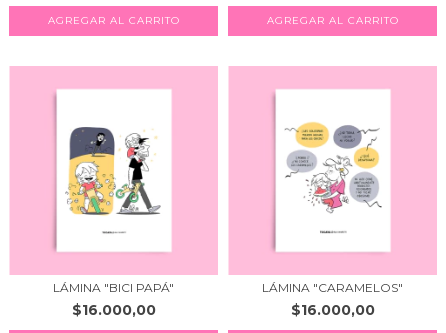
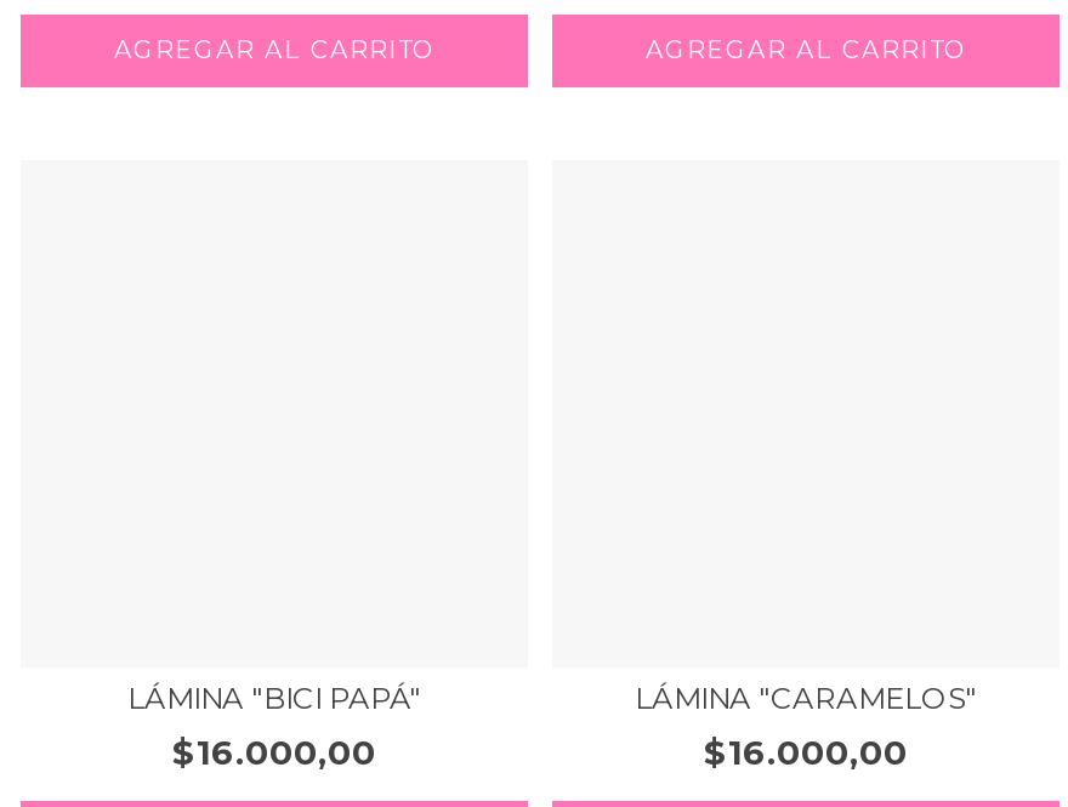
- [image]

- [image]
